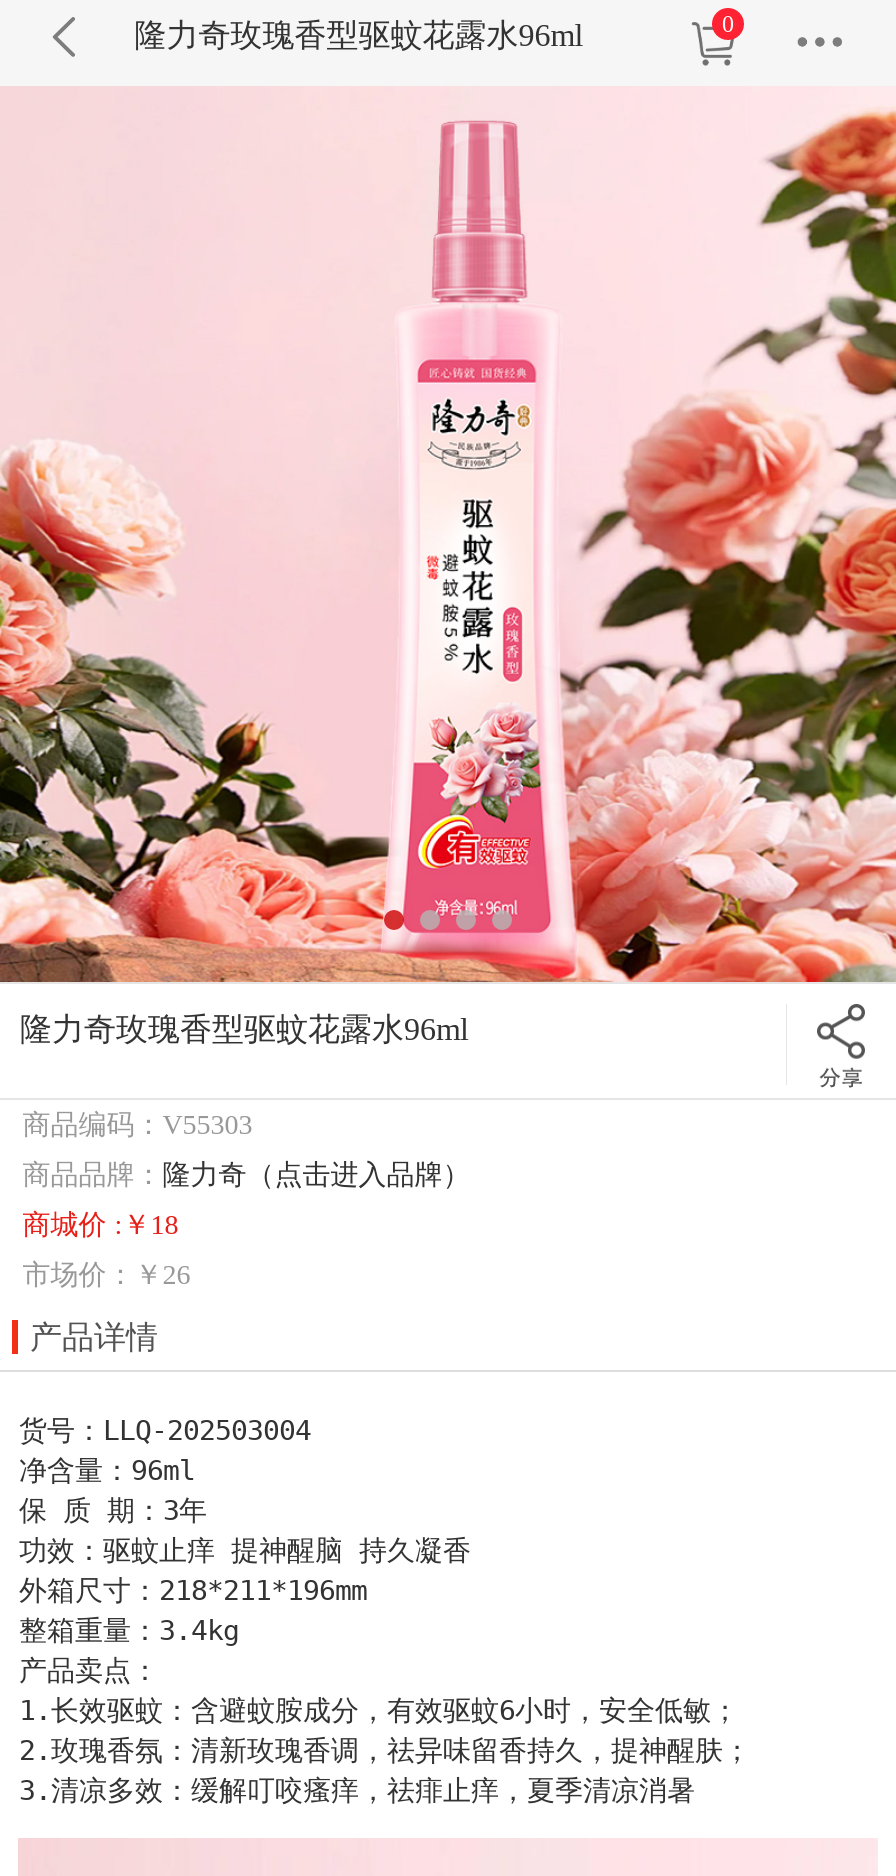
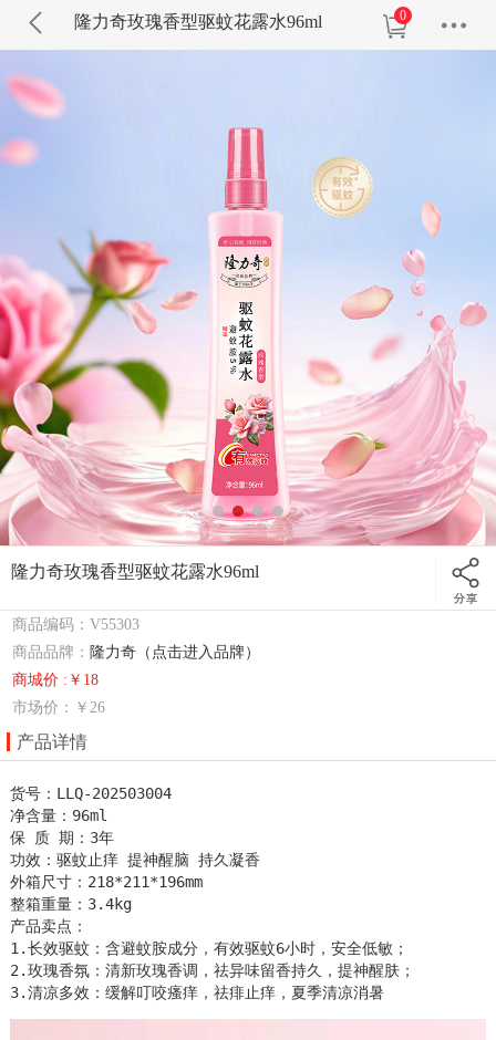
- [image]
+ [image]
